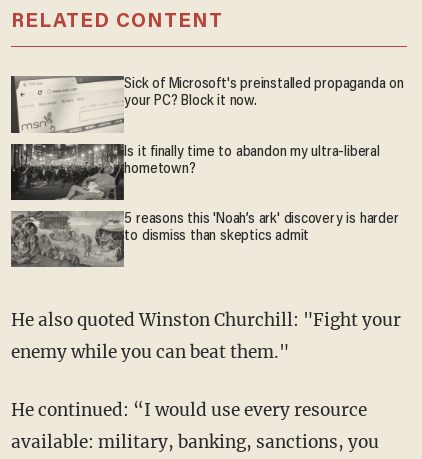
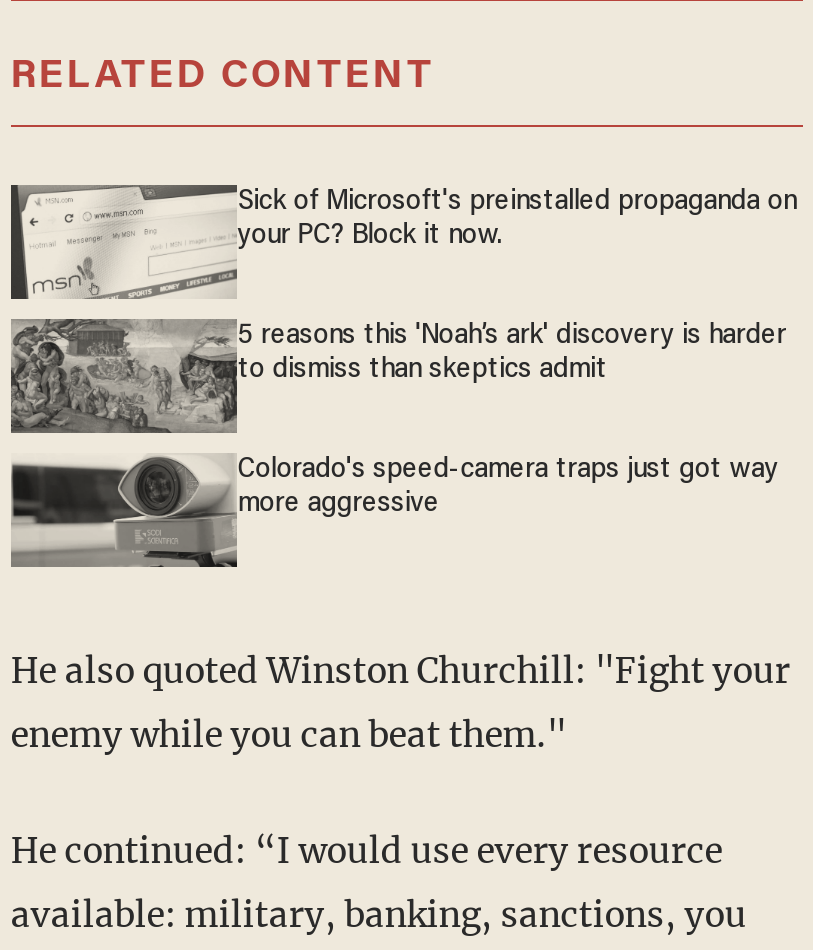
- [image]
- Is it finally time to abandon my ultra-liberal
- hometown?

moved up: 5 reasons this 'Noah’s ark' discovery is harder | to dismiss than skeptics admit

+ [image]
+ Colorado's speed-camera traps just got way
+ more aggressive
